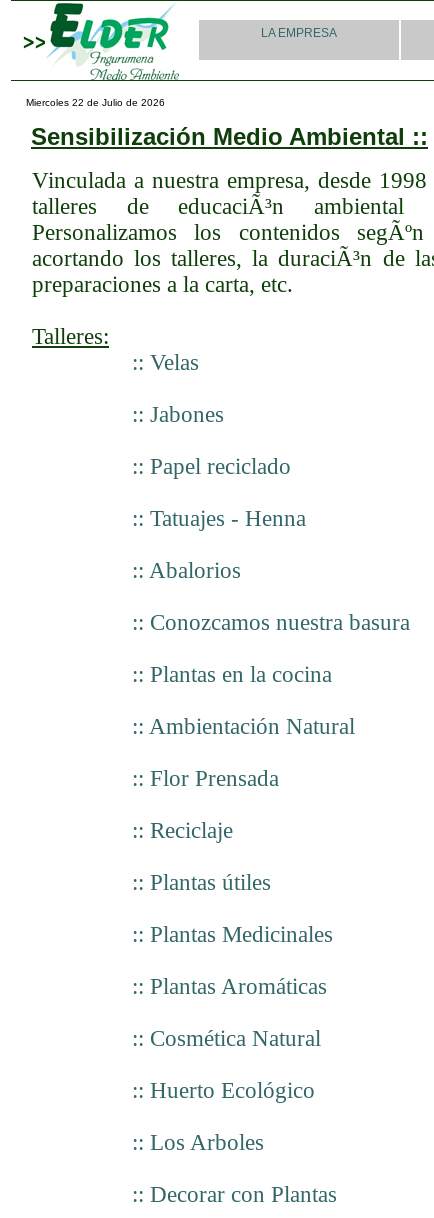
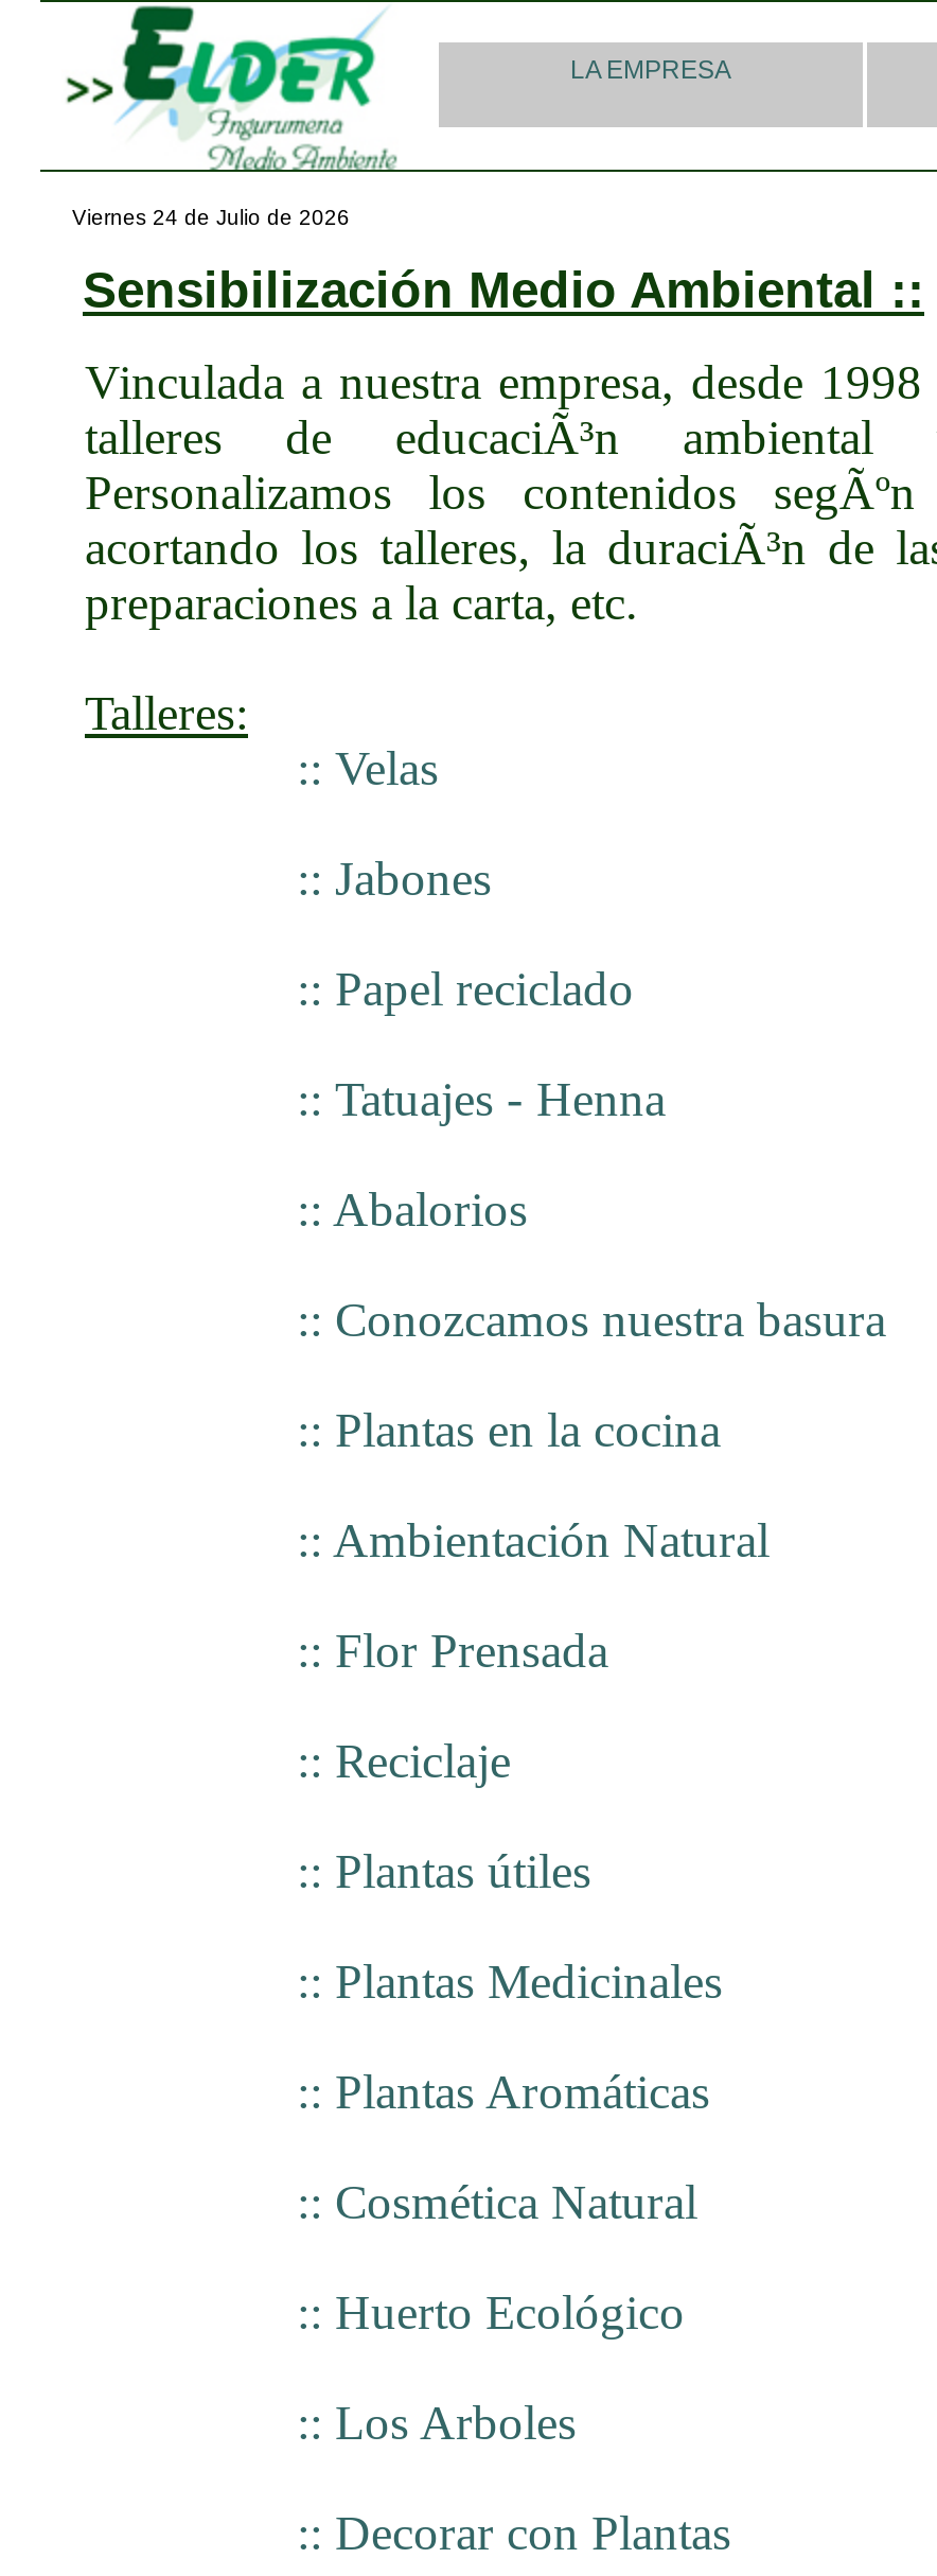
- Miercoles 22 de Julio de 2026
+ Viernes 24 de Julio de 2026
